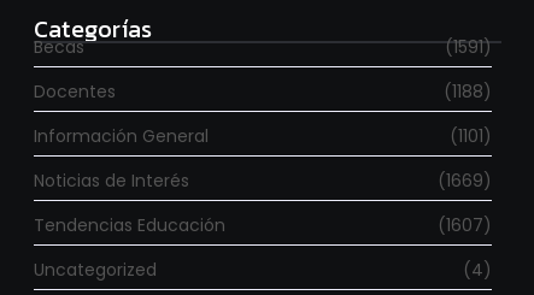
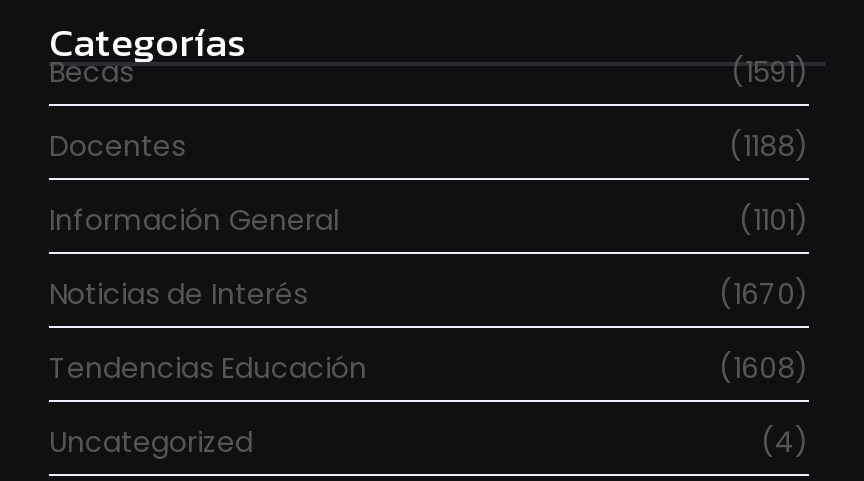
- (1669)
+ (1670)

- (1607)
+ (1608)
